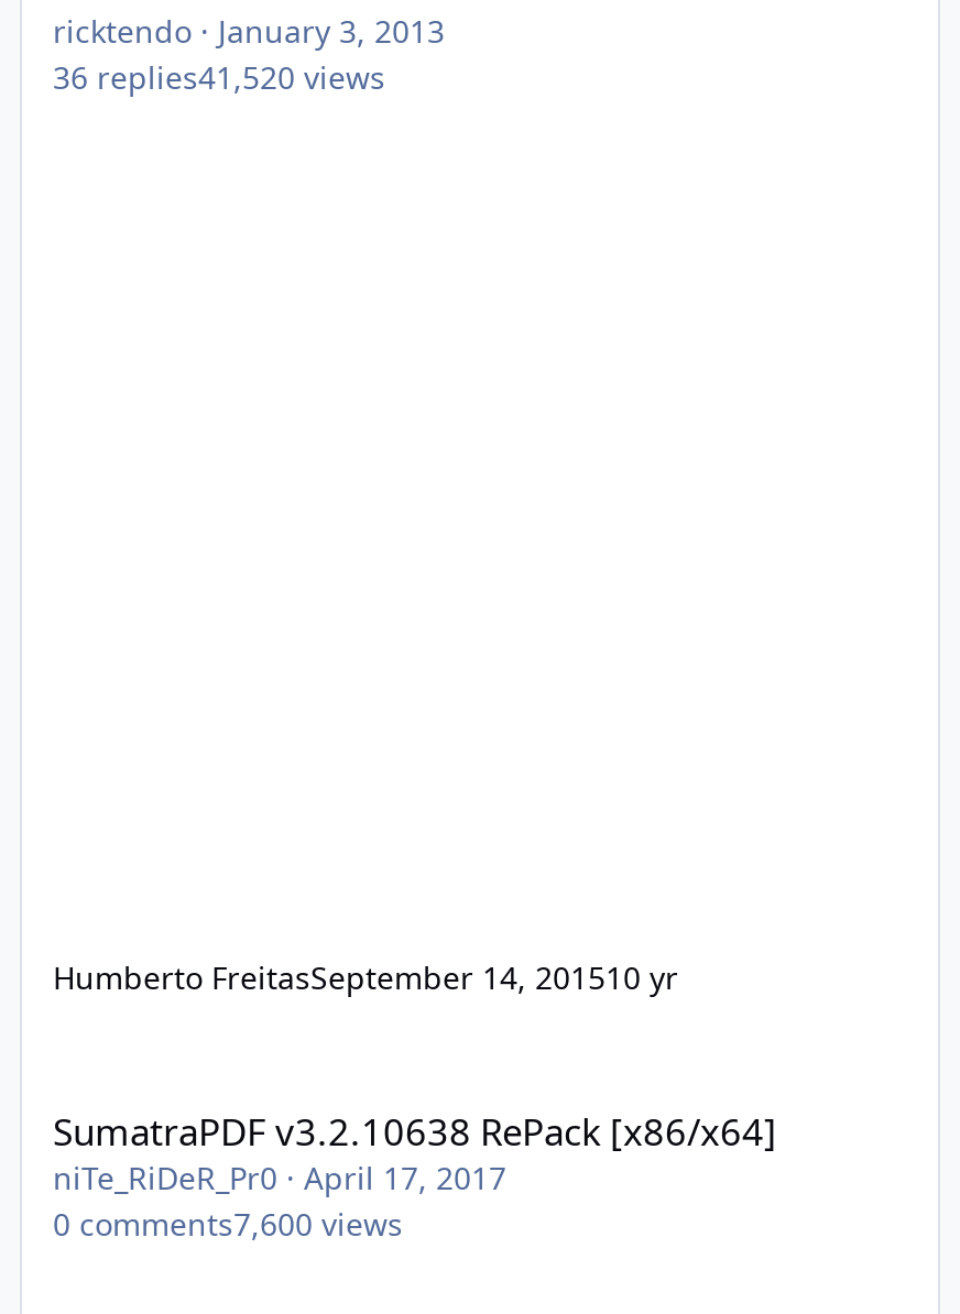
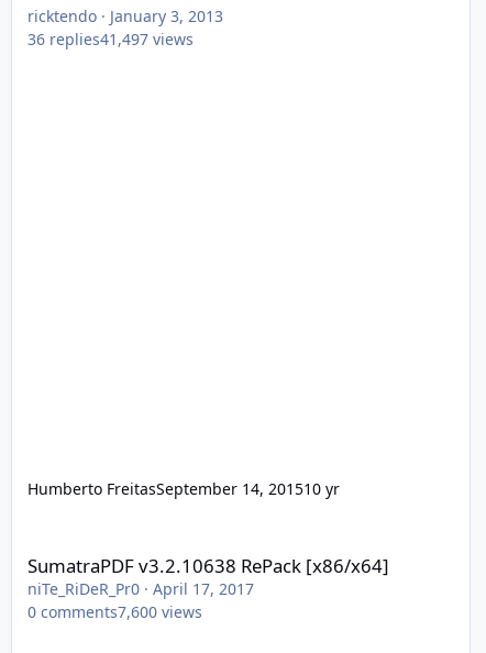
- 36 replies41,520 views
+ 36 replies41,497 views
